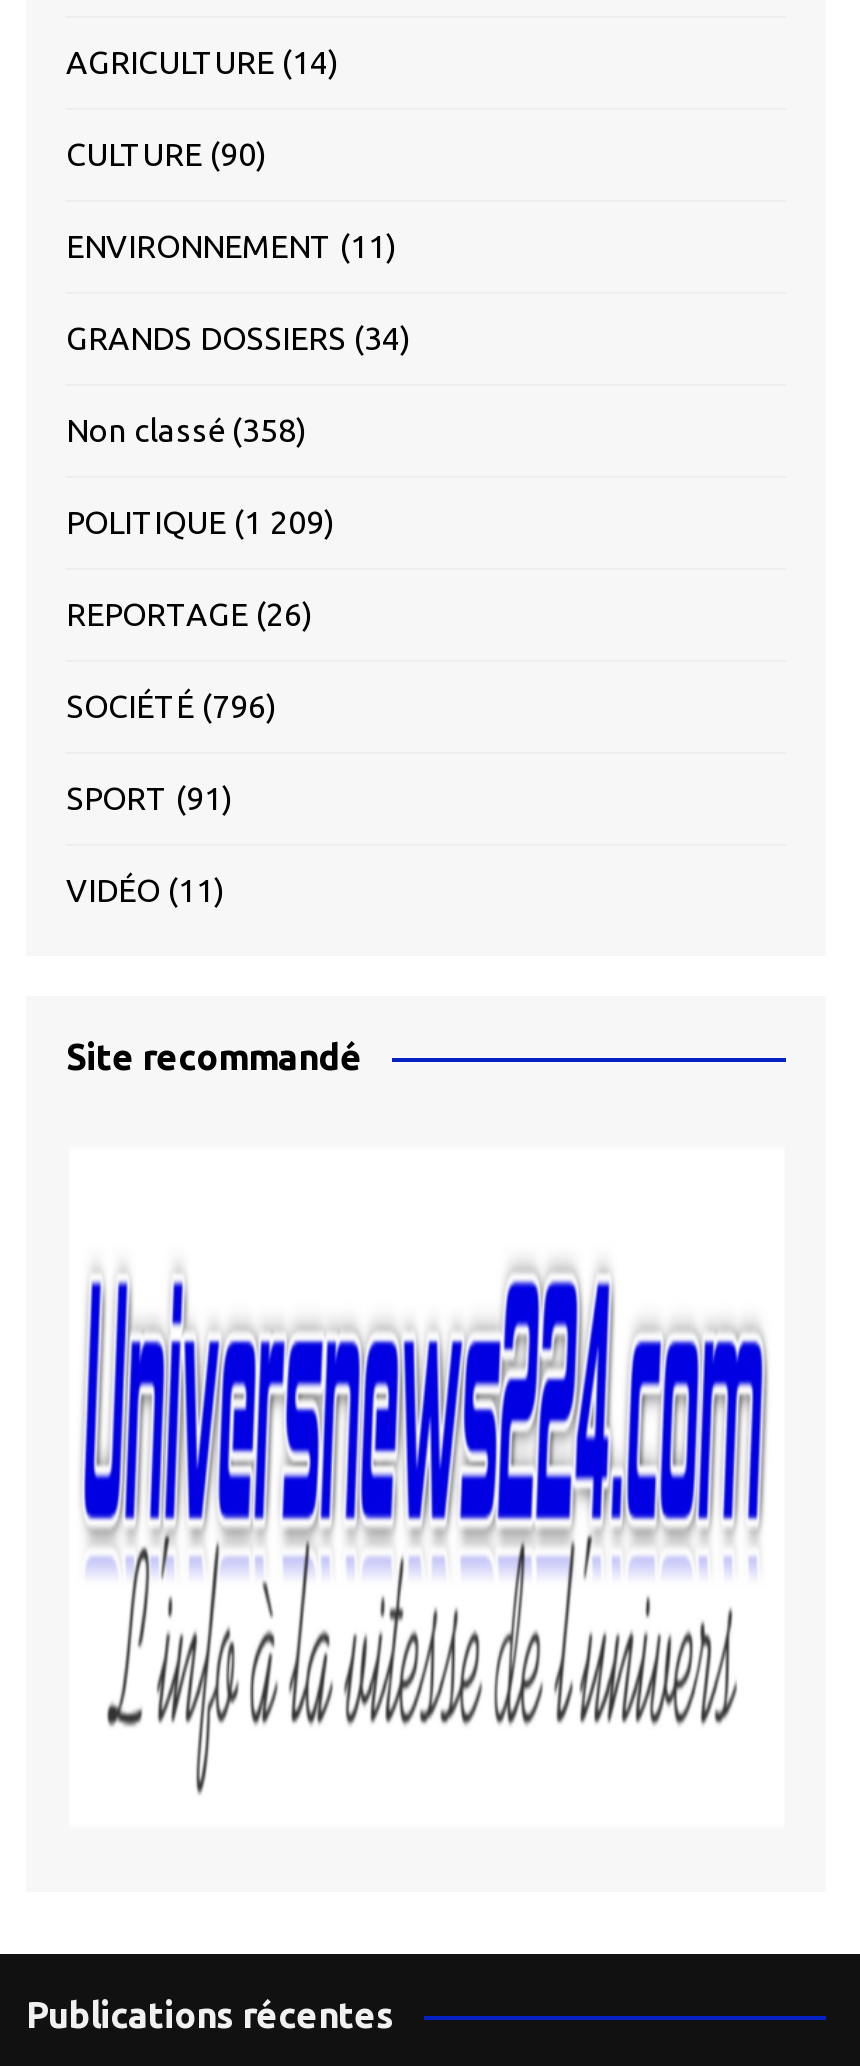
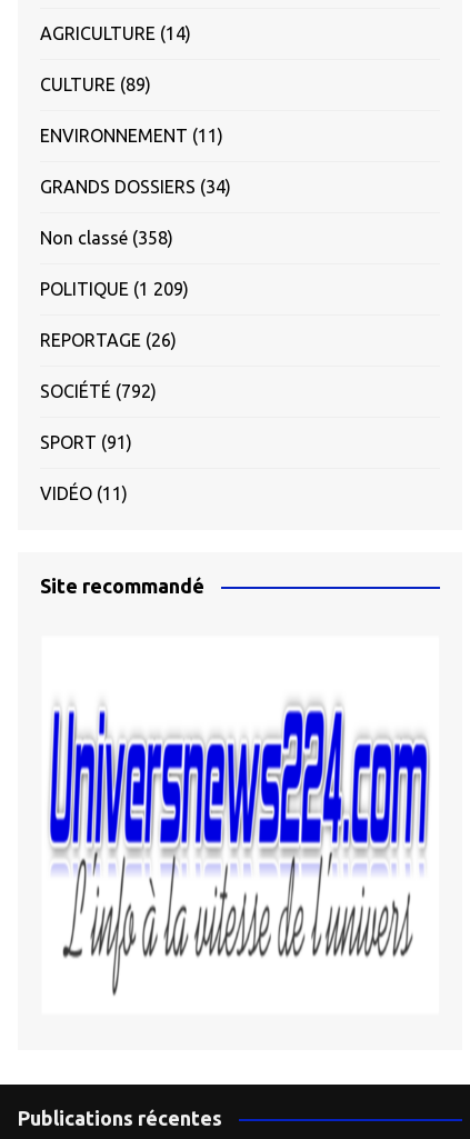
- CULTURE (90)
+ CULTURE (89)

- SOCIÉTÉ (796)
+ SOCIÉTÉ (792)
